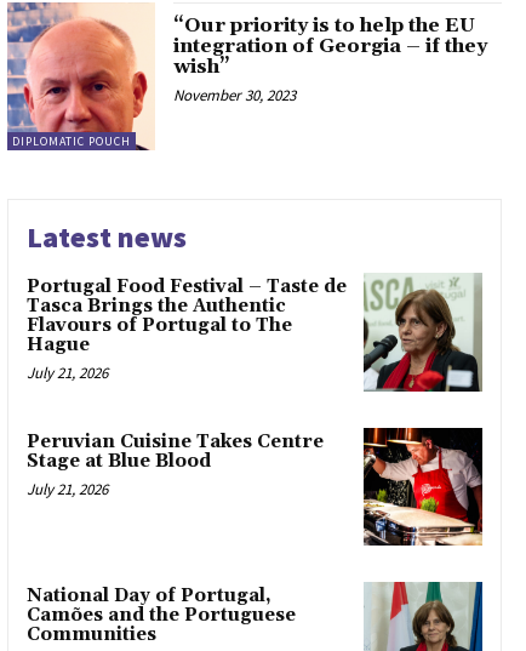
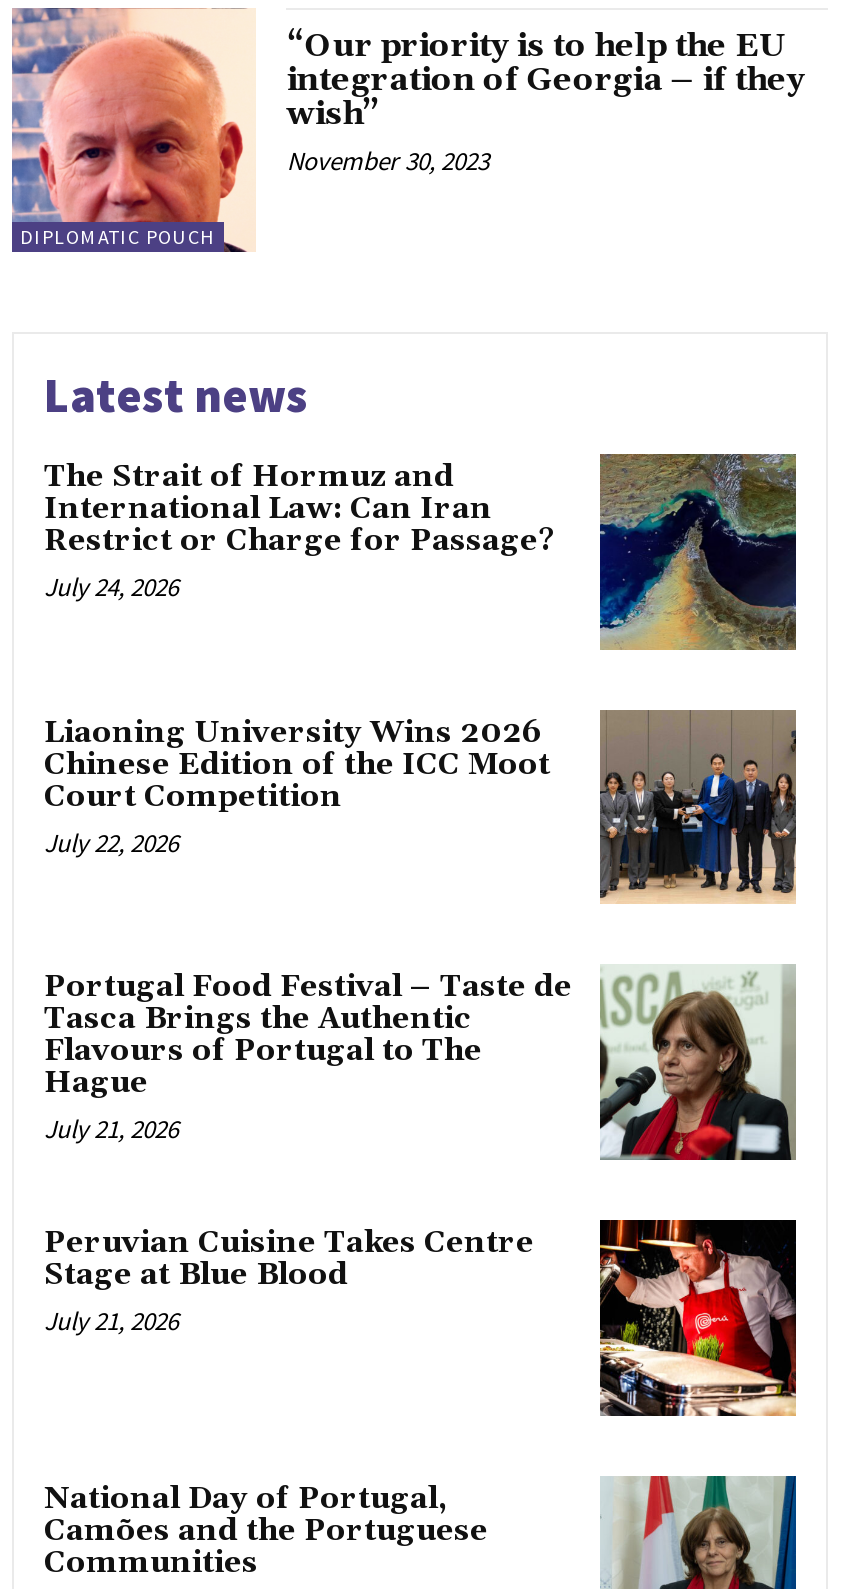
+ [image]
+ The Strait of Hormuz and
+ International Law: Can Iran
+ Restrict or Charge for Passage?
+ July 24, 2026

+ [image]
+ Liaoning University Wins 2026
+ Chinese Edition of the ICC Moot
+ Court Competition
+ July 22, 2026
